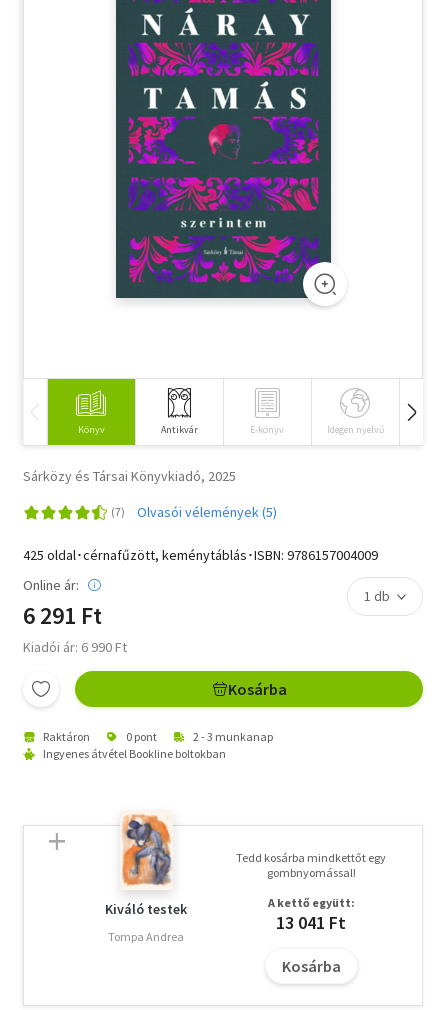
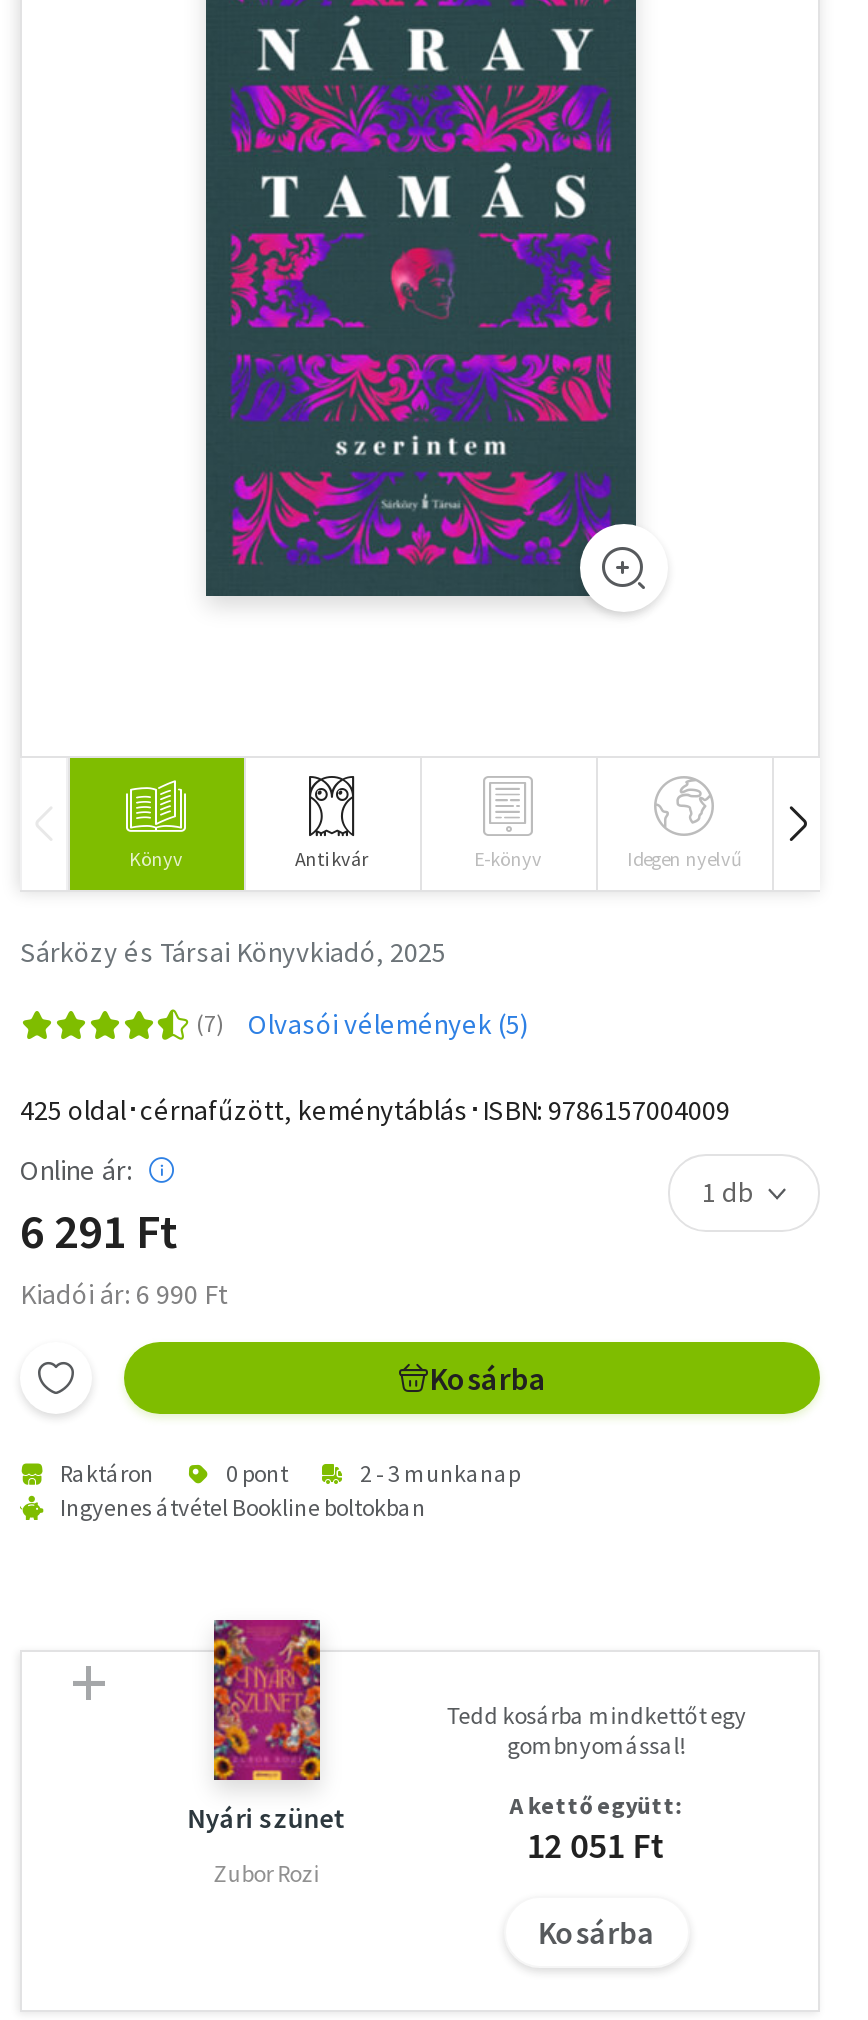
- [image]
- Kiváló testek
+ [image]
+ Nyári szünet

- 13 041 Ft
+ 12 051 Ft

- Tompa Andrea
+ Zubor Rozi
